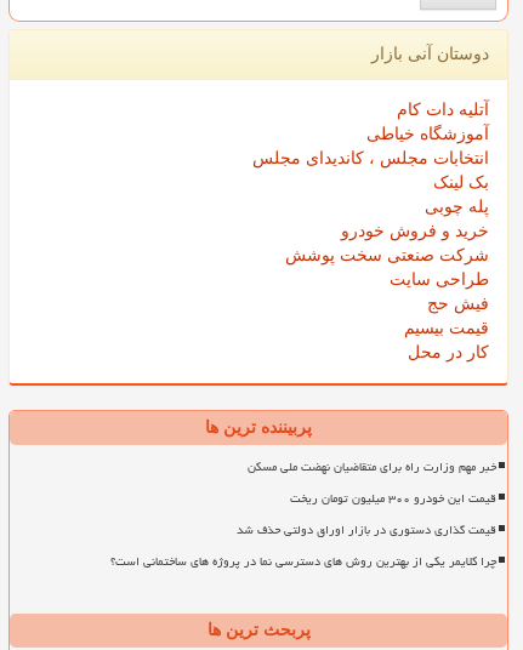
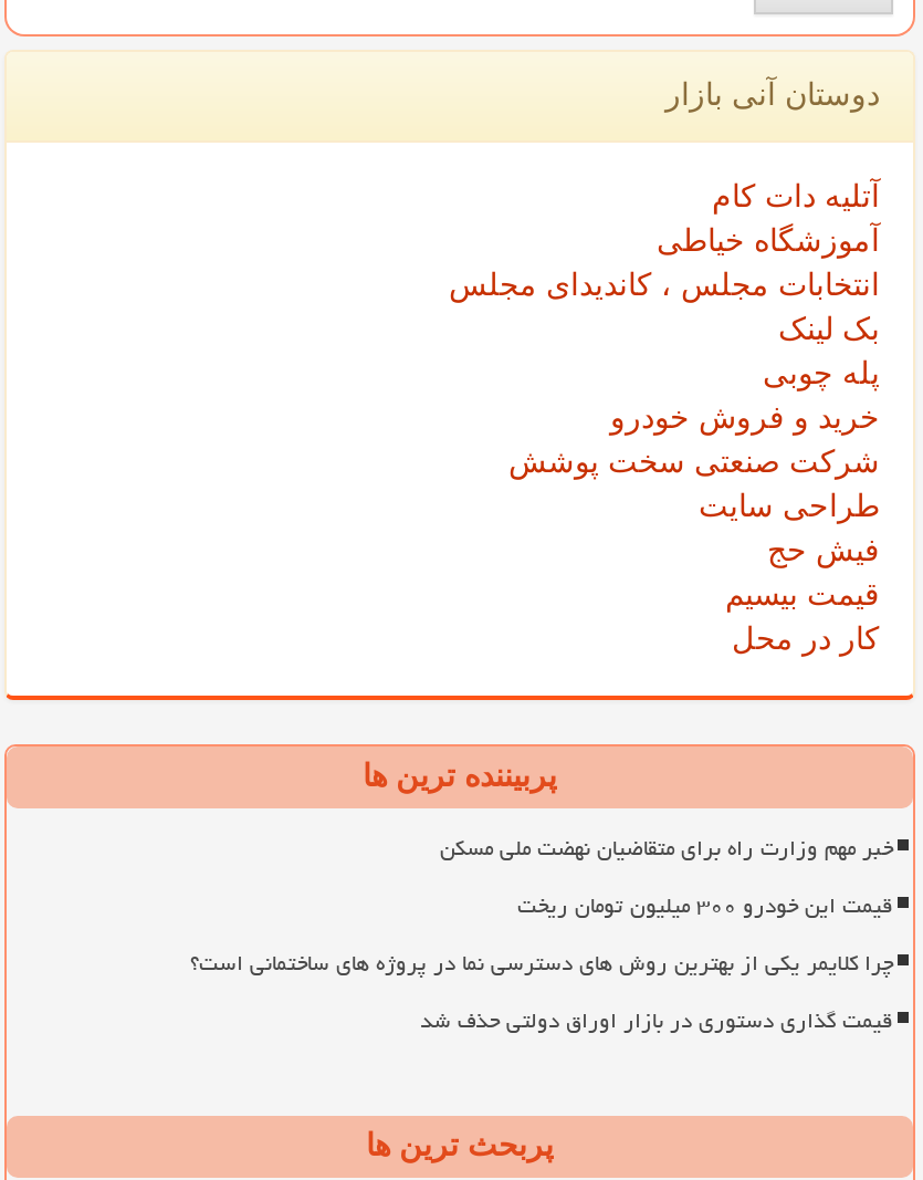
moved down: قیمت گذاری دستوری در بازار اوراق دولتی حذف شد

moved up: چرا کلایمر یکی از بهترین روش های دسترسی نما در پروژه های ساختمانی است؟
